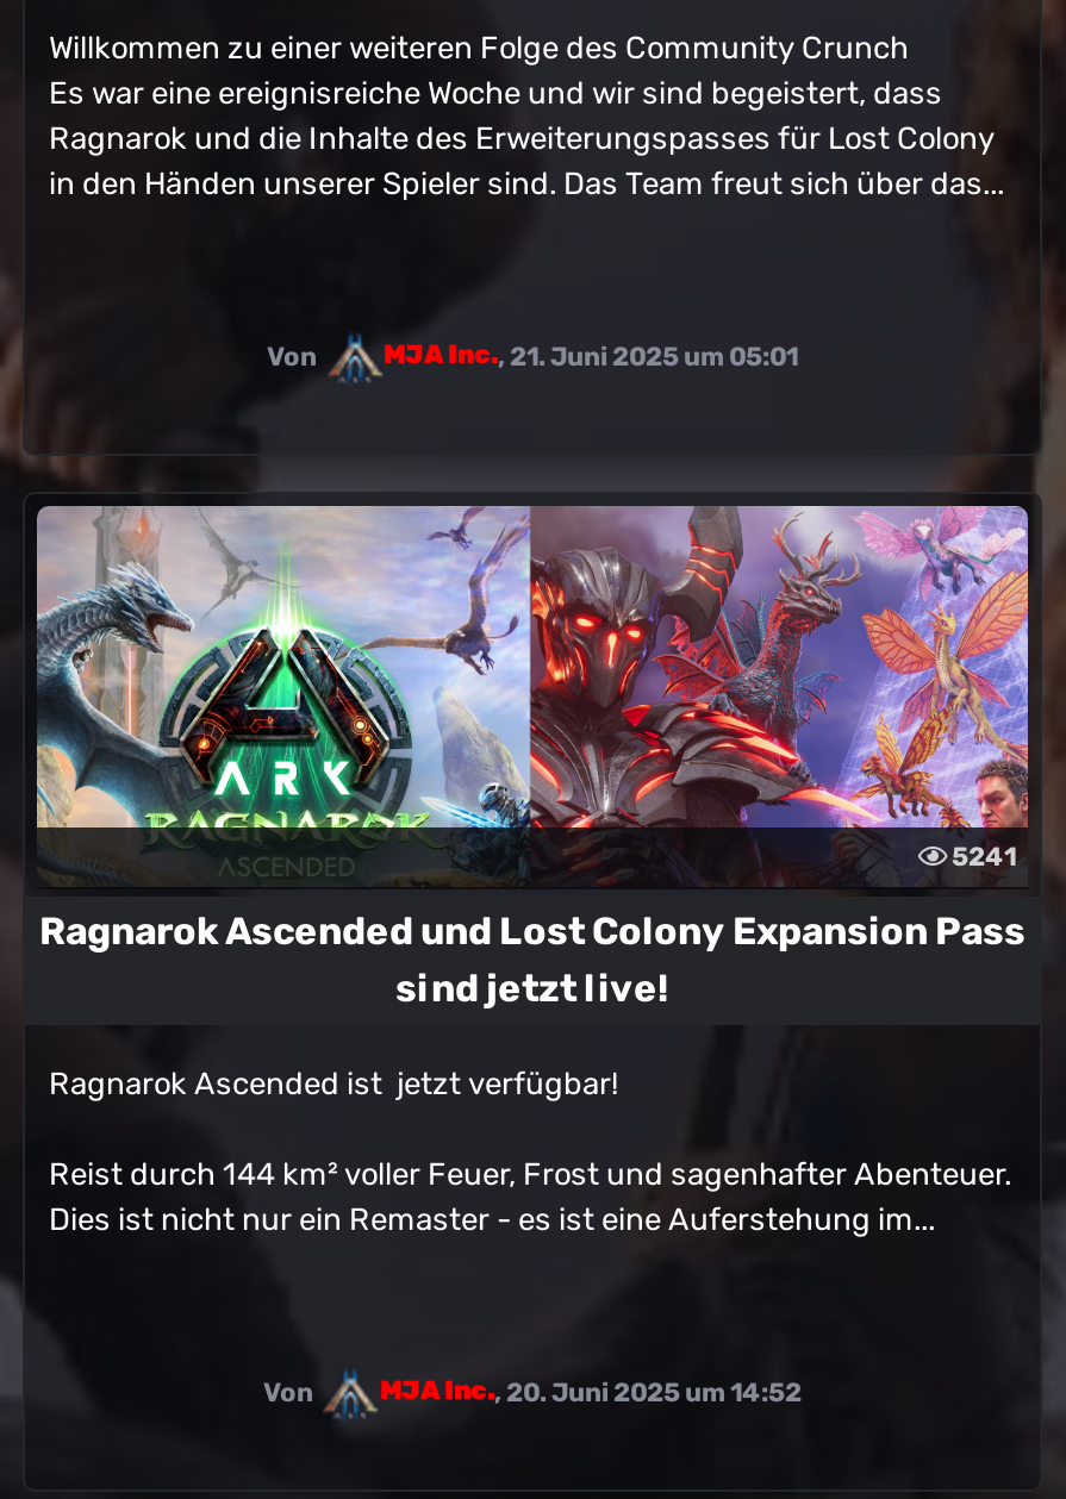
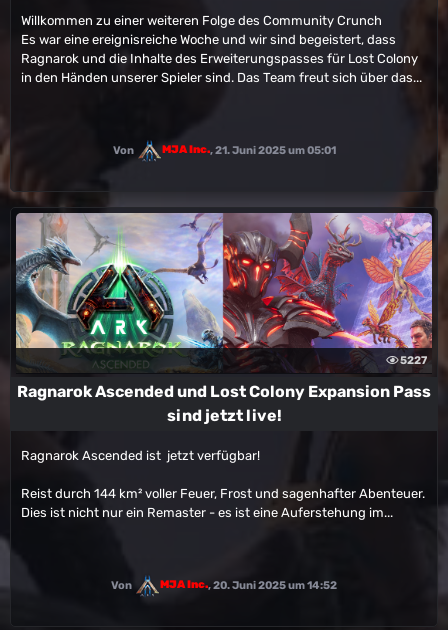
- 5241
+ 5227
